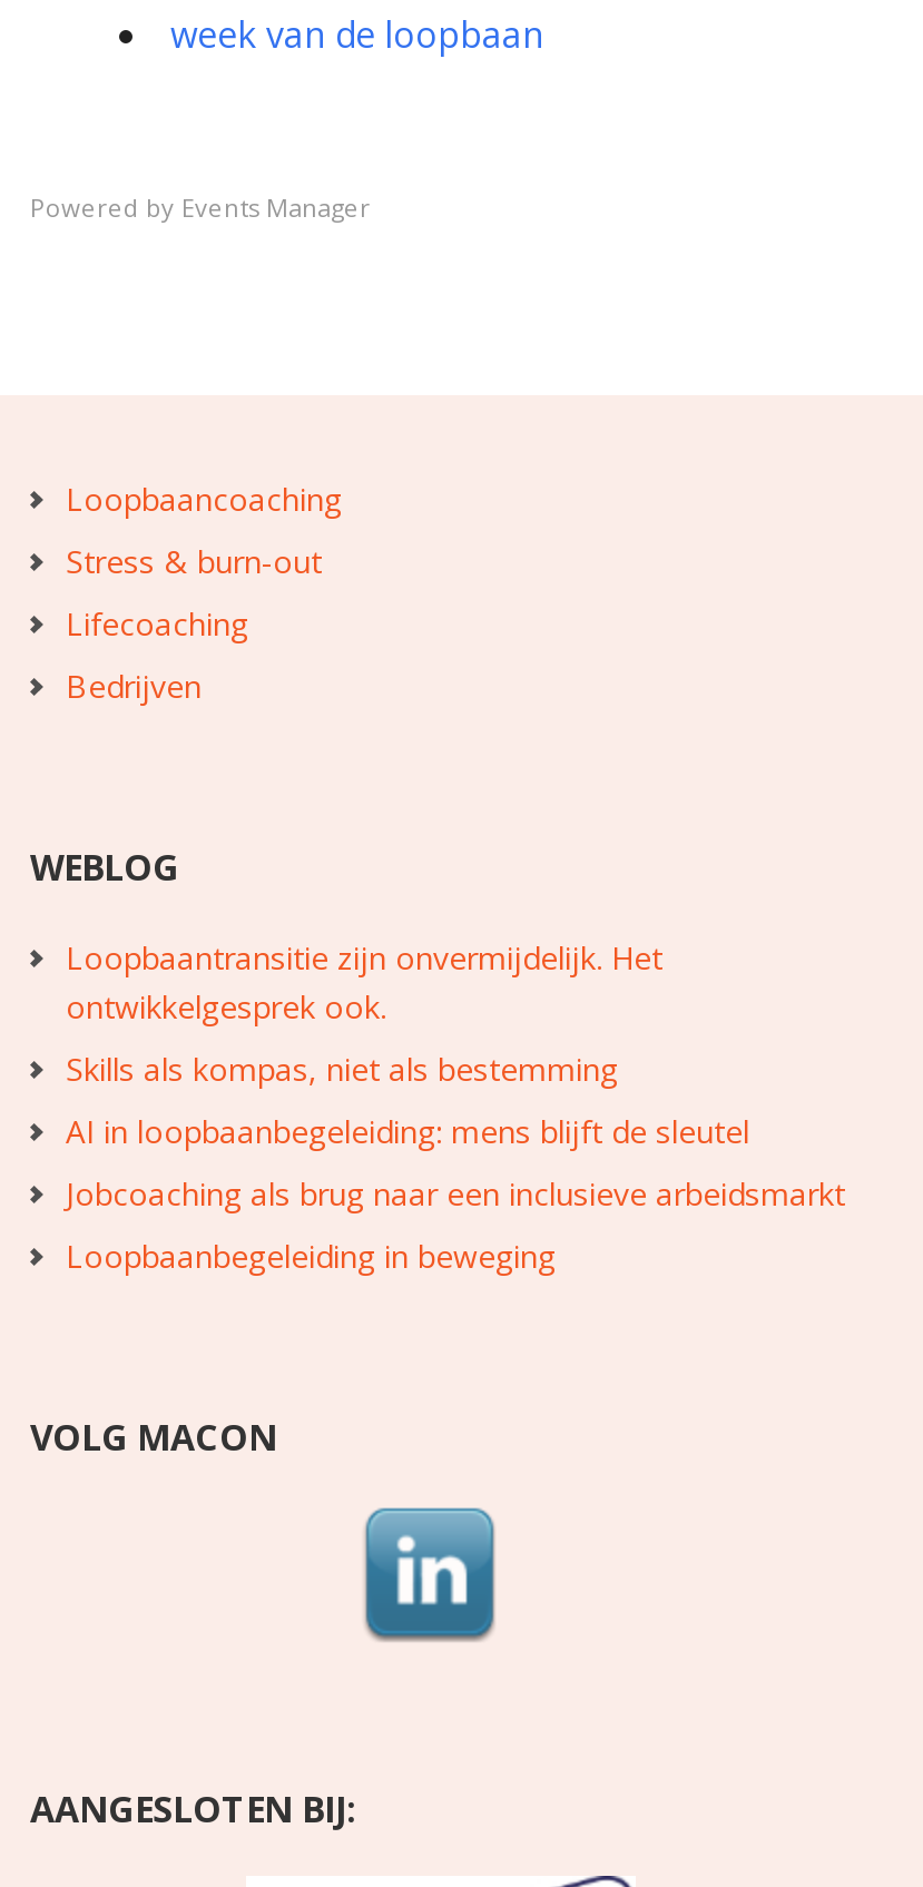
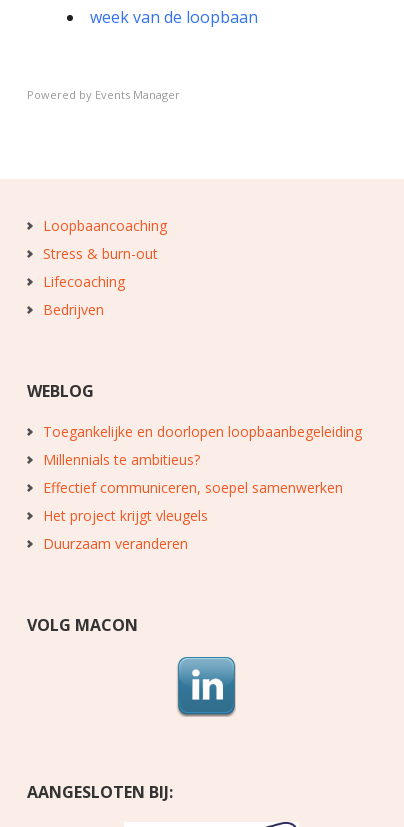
- Loopbaantransitie zijn onvermijdelijk. Het
- ontwikkelgesprek ook.
+ Toegankelijke en doorlopen loopbaanbegeleiding

- Skills als kompas, niet als bestemming
+ Millennials te ambitieus?

- AI in loopbaanbegeleiding: mens blijft de sleutel
+ Effectief communiceren, soepel samenwerken

- Jobcoaching als brug naar een inclusieve arbeidsmarkt
+ Het project krijgt vleugels

- Loopbaanbegeleiding in beweging
+ Duurzaam veranderen
